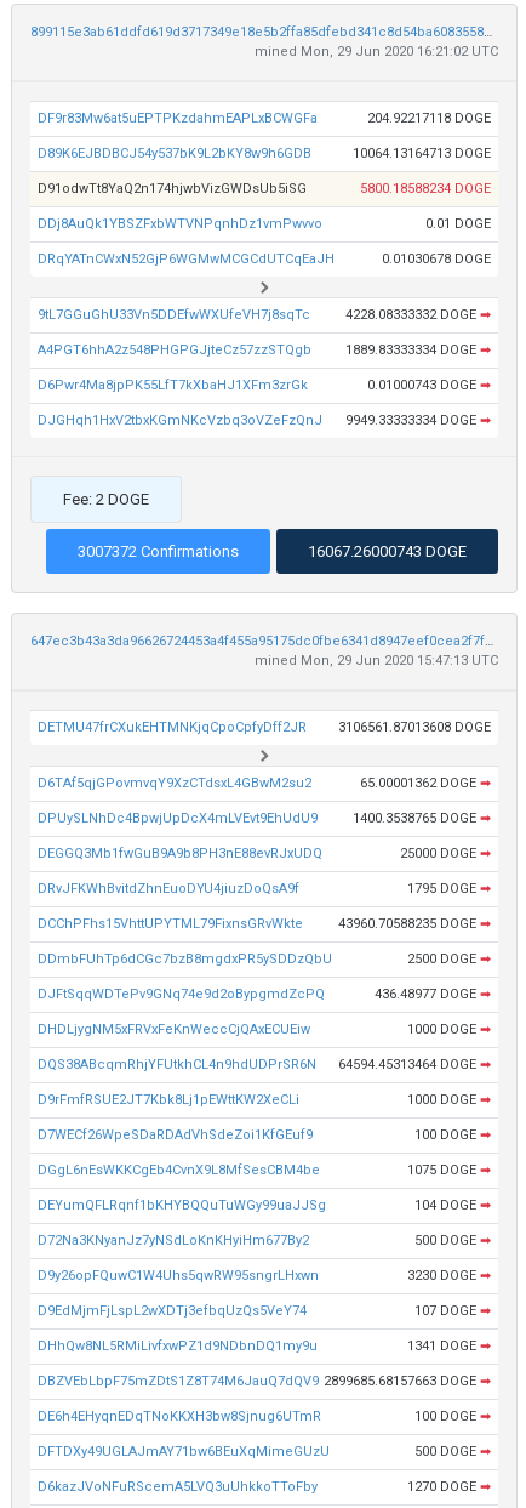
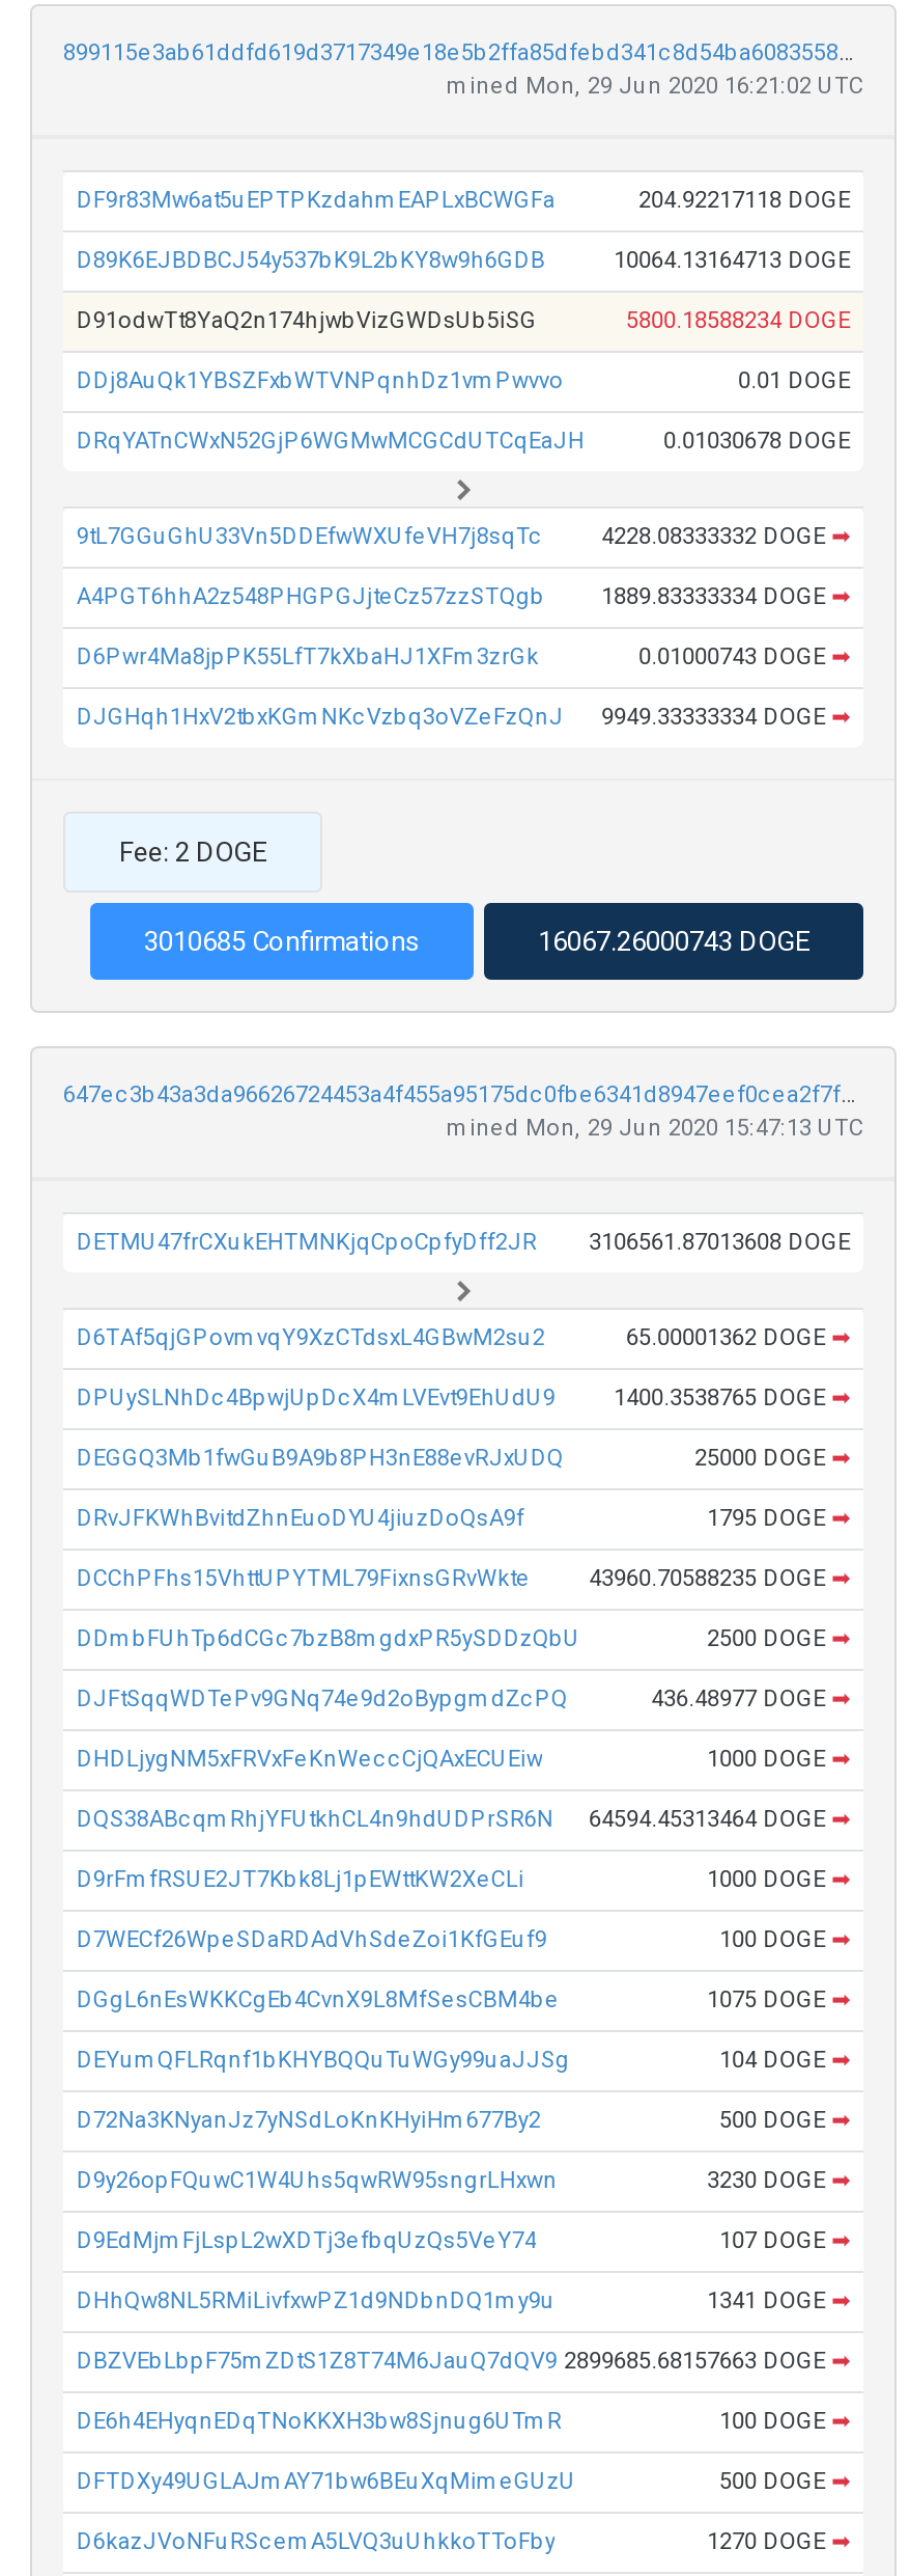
- 3007372 Confirmations
+ 3010685 Confirmations
